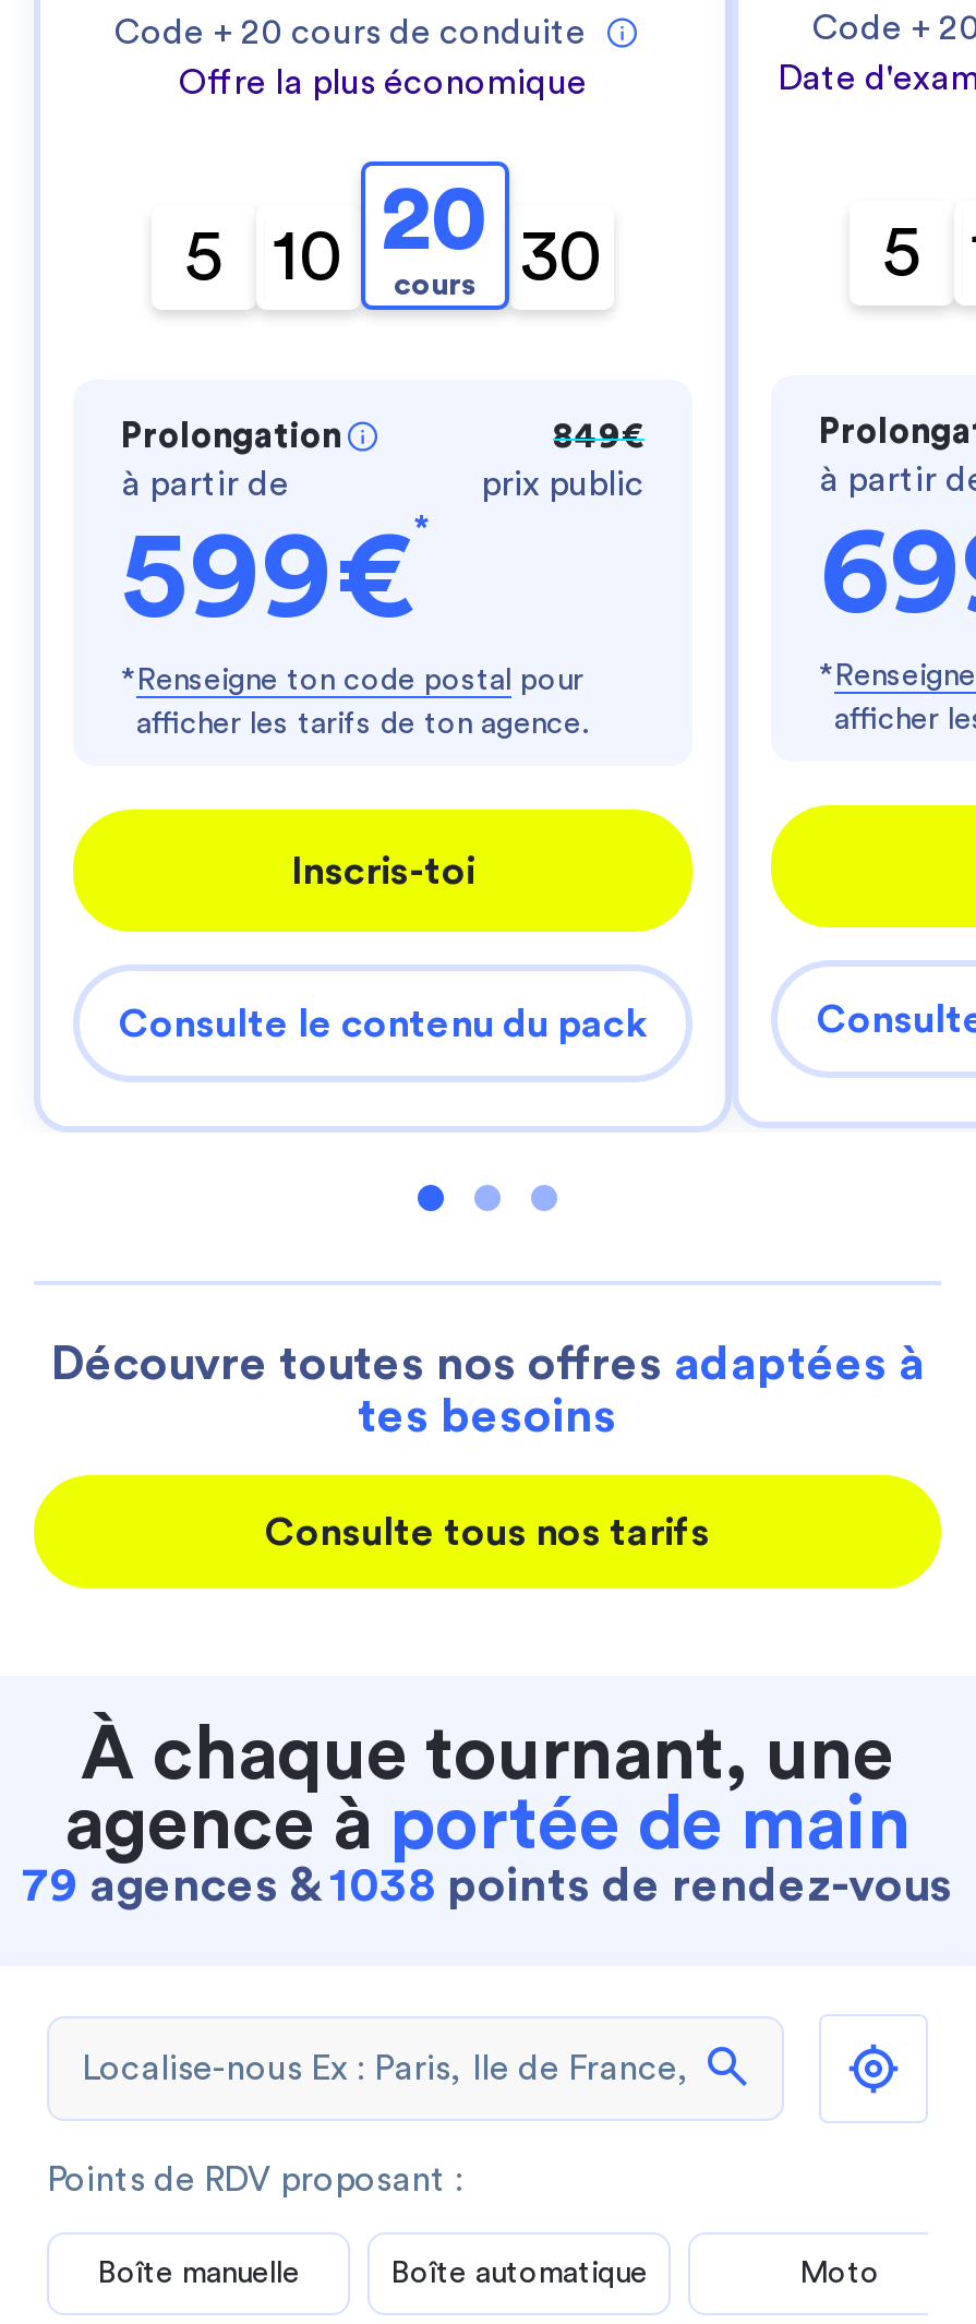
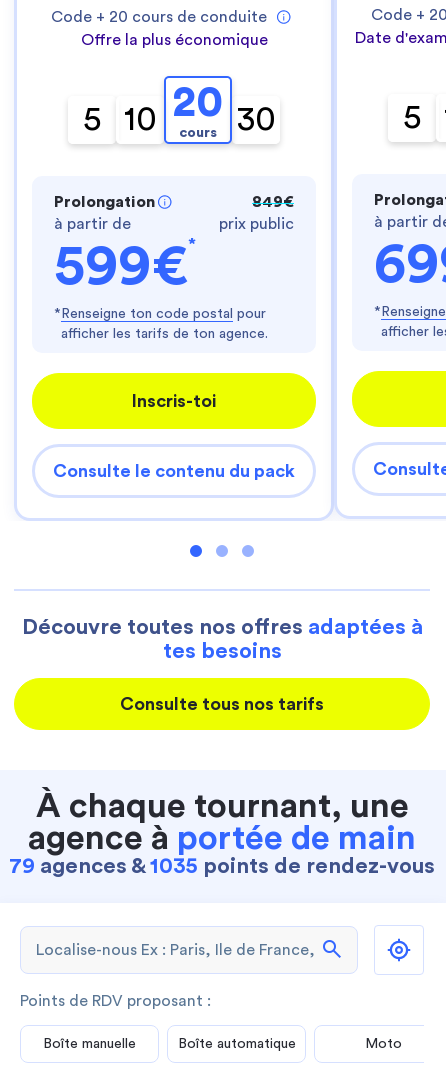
- 79 agences & 1038 points de rendez-vous
+ 79 agences & 1035 points de rendez-vous
